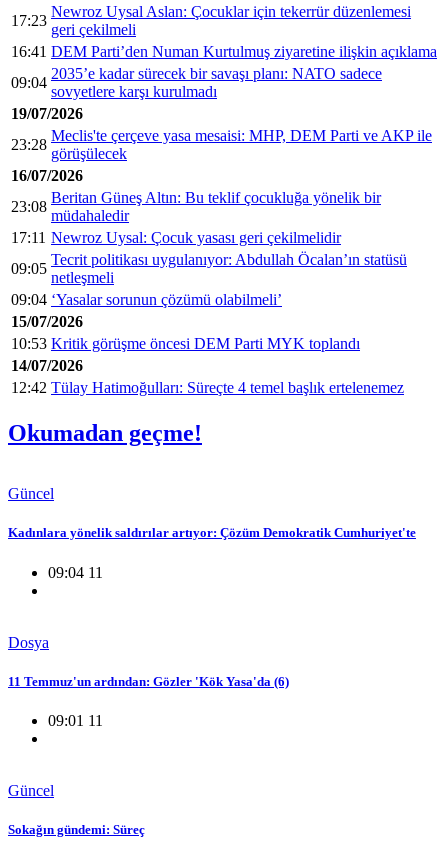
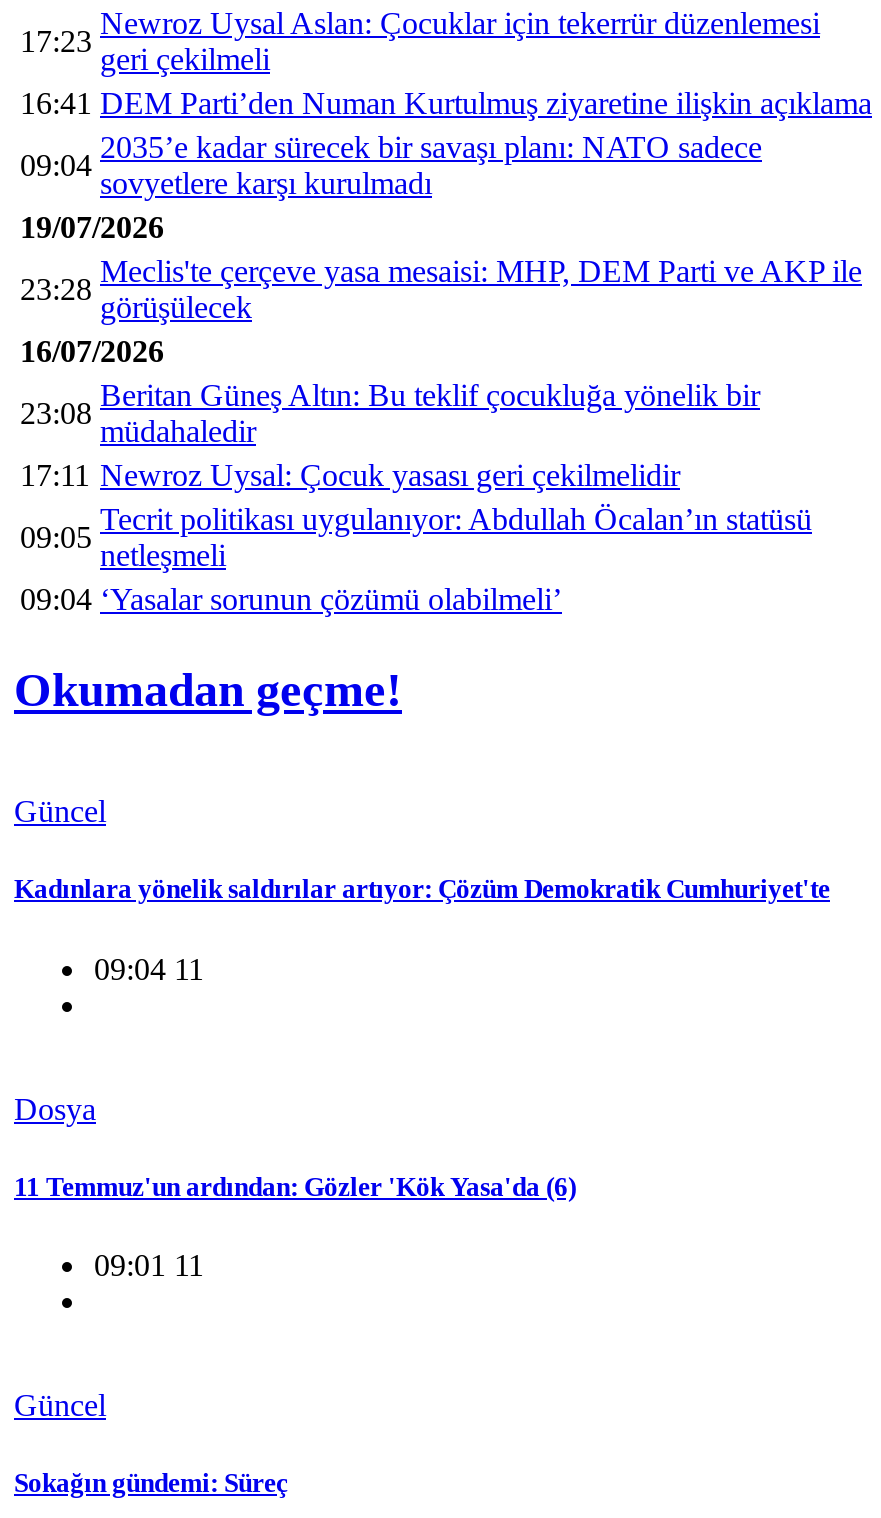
- 15/07/2026
- 10:53 Kritik görüşme öncesi DEM Parti MYK toplandı
- 14/07/2026
- 12:42 Tülay Hatimoğulları: Süreçte 4 temel başlık ertelenemez
